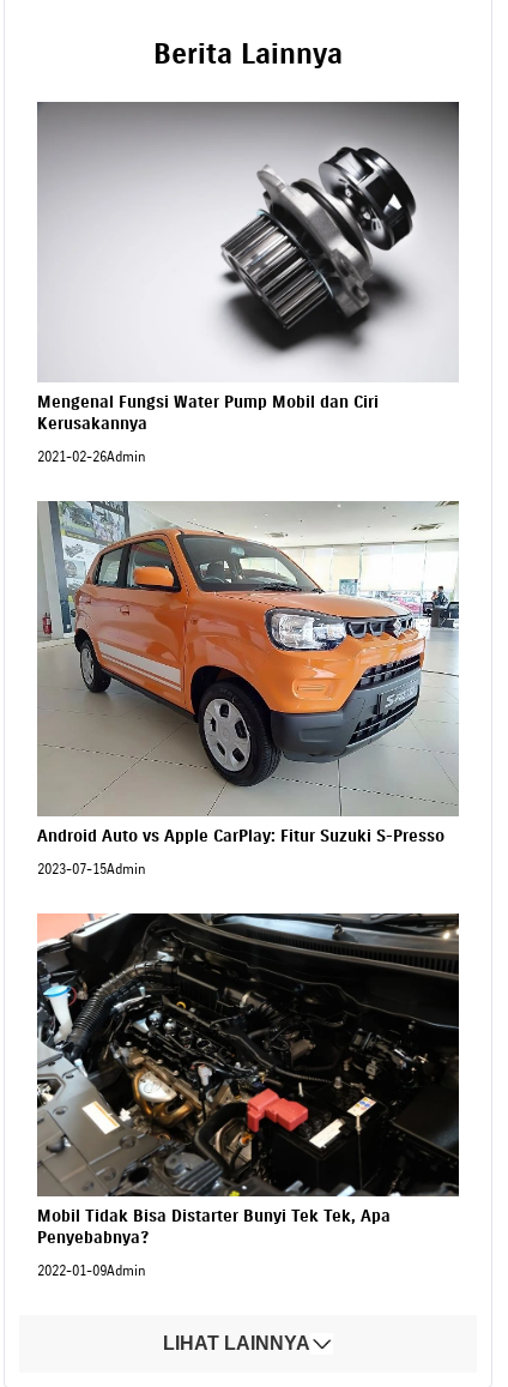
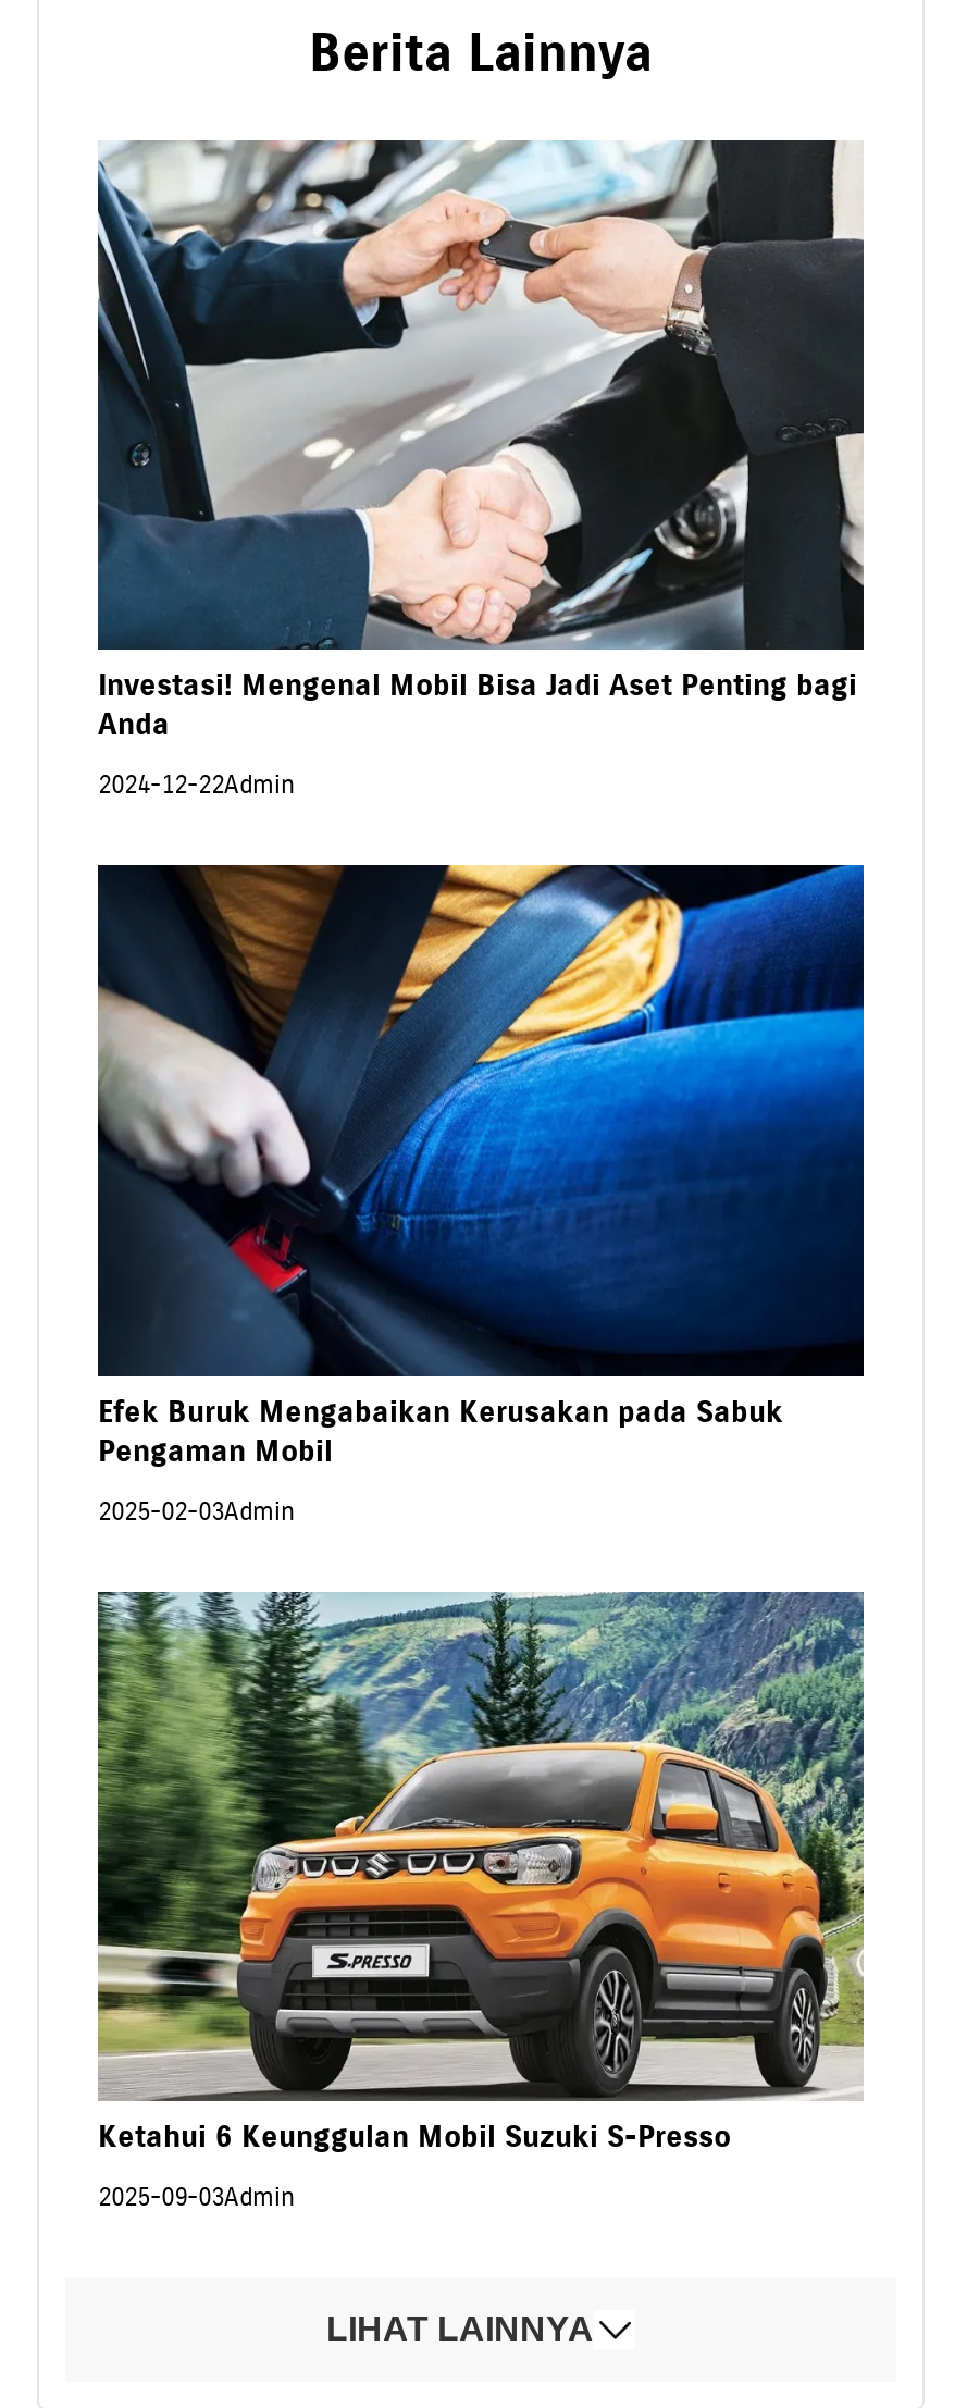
- [image]
- Mengenal Fungsi Water Pump Mobil dan Ciri
- Kerusakannya
+ [image]
+ Investasi! Mengenal Mobil Bisa Jadi Aset Penting bagi
+ Anda

- 2021-02-26Admin
+ 2024-12-22Admin

- [image]
- Android Auto vs Apple CarPlay: Fitur Suzuki S-Presso
+ [image]
+ Efek Buruk Mengabaikan Kerusakan pada Sabuk
+ Pengaman Mobil

- 2023-07-15Admin
+ 2025-02-03Admin

- [image]
- Mobil Tidak Bisa Distarter Bunyi Tek Tek, Apa
- Penyebabnya?
+ [image]
+ Ketahui 6 Keunggulan Mobil Suzuki S-Presso

- 2022-01-09Admin
+ 2025-09-03Admin
